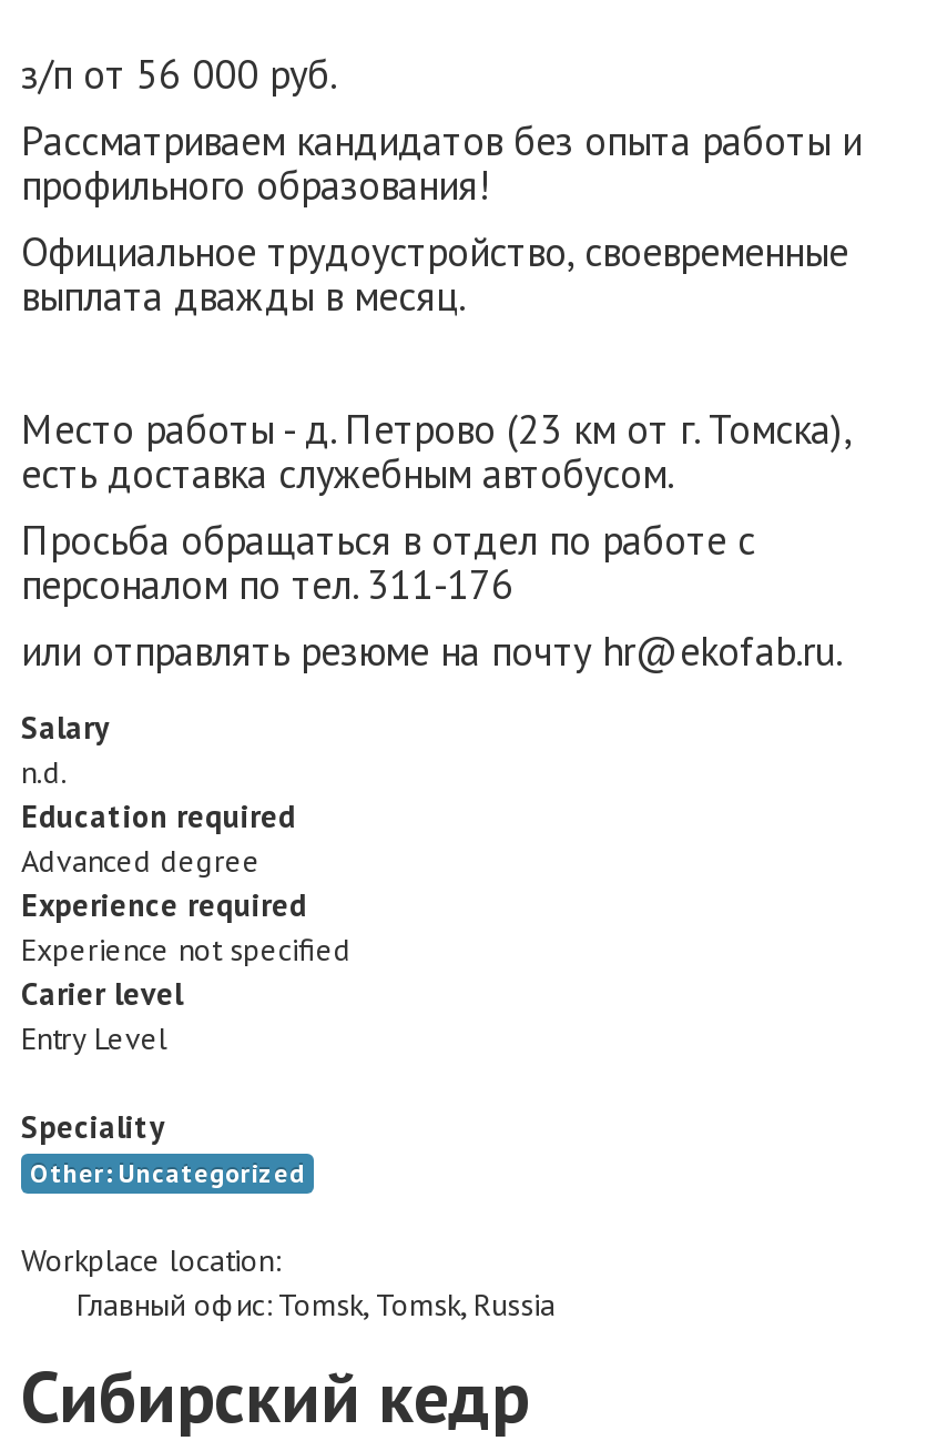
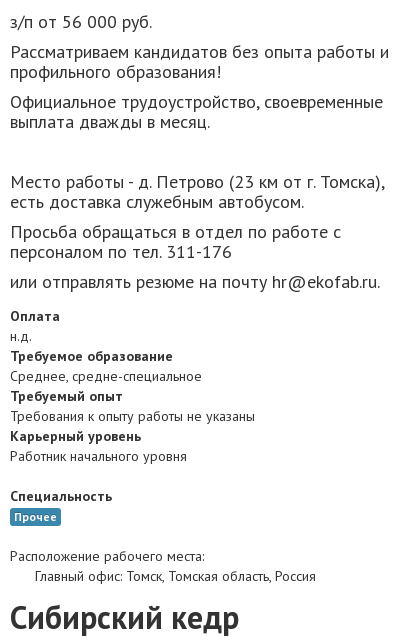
- Salary
- n.d.
- Education required
- Advanced degree
- Experience required
- Experience not specified
- Carier level
- Entry Level
+ Оплата
+ н.д.
+ Требуемое образование
+ Среднее, средне-специальное
+ Требуемый опыт
+ Требования к опыту работы не указаны
+ Карьерный уровень
+ Работник начального уровня

- Speciality
- Other: Uncategorized
+ Специальность
+ Прочее

- Workplace location:
- Главный офис: Tomsk, Tomsk, Russia
+ Расположение рабочего места:
+ Главный офис: Томск, Томская область, Россия
